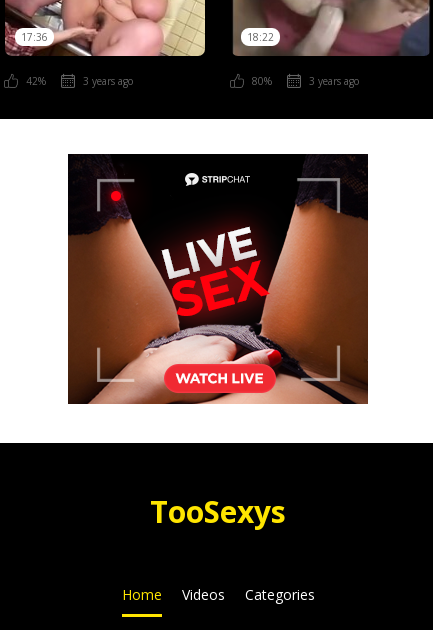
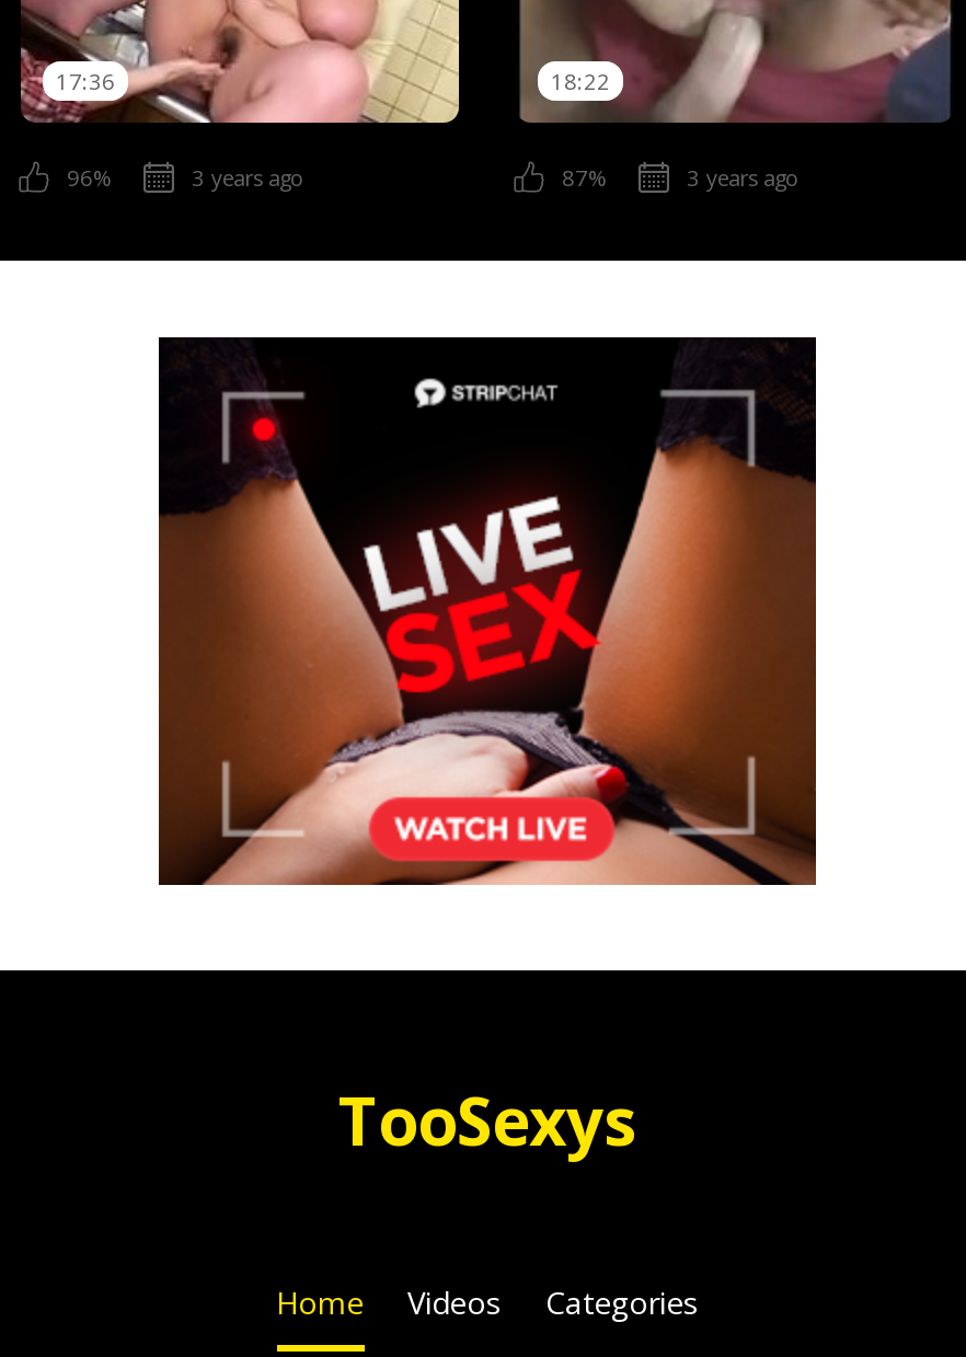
- 42%
+ 96%

- 80%
+ 87%
